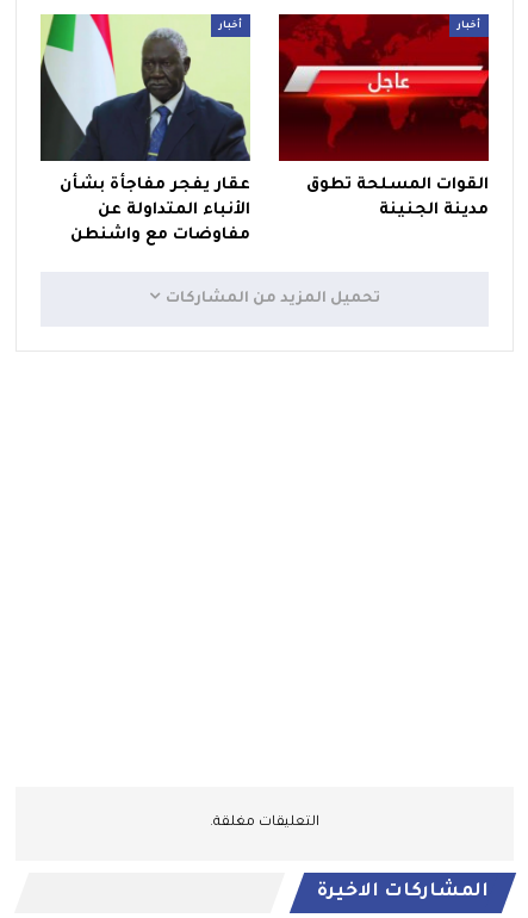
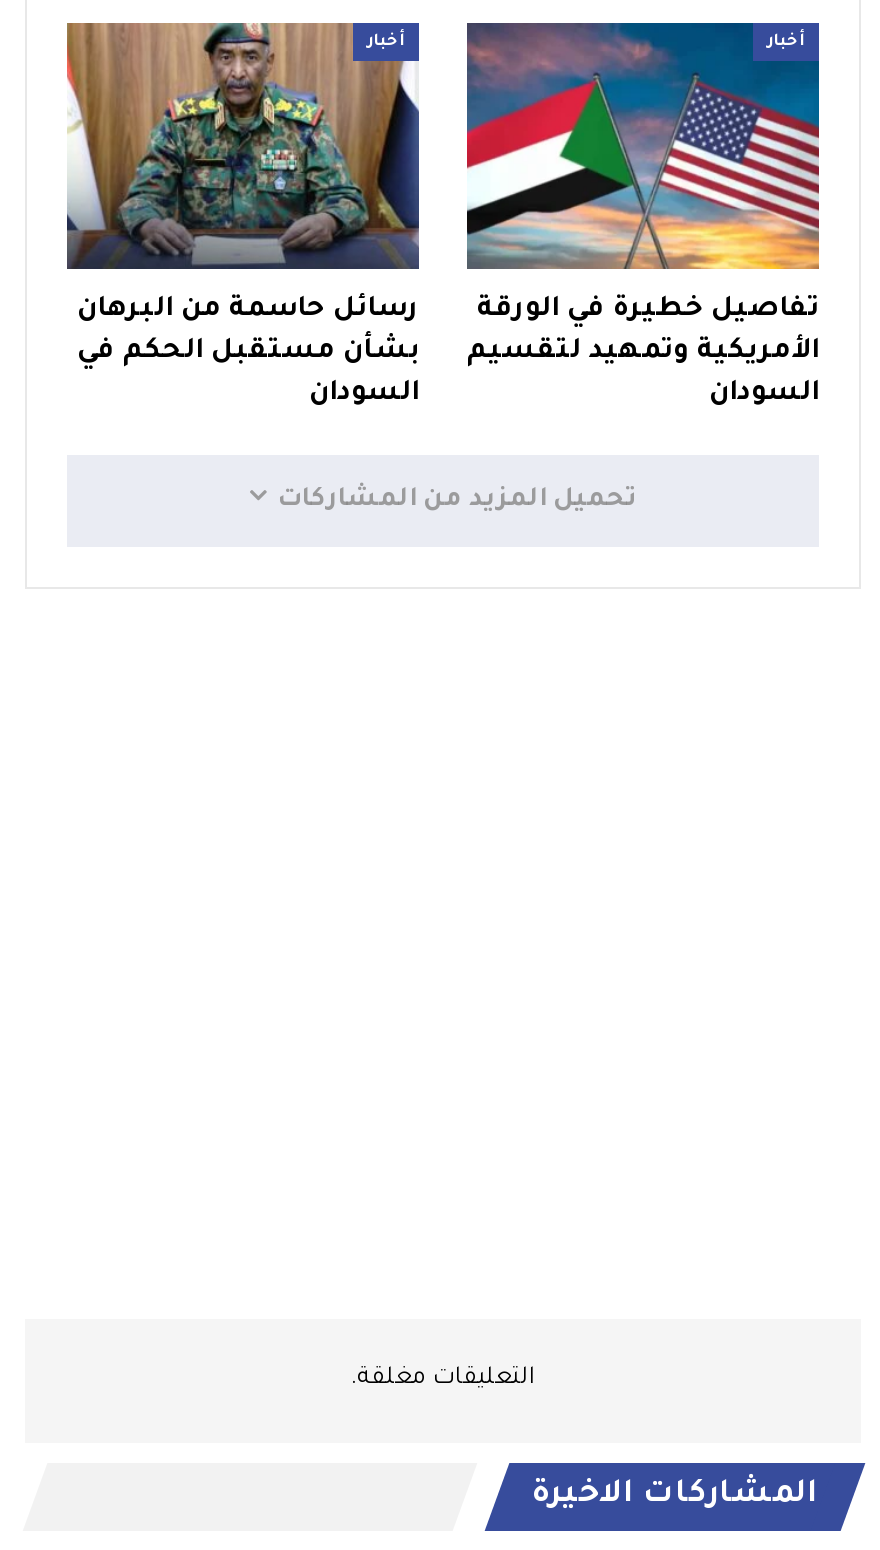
- [image]
- عقار يفجر مفاجأة بشأن
- الأنباء المتداولة عن
- مفاوضات مع واشنطن
+ [image]
+ رسائل حاسمة من البرهان
+ بشأن مستقبل الحكم في
+ السودان

- [image]
- القوات المسلحة تطوق
- مدينة الجنينة
+ [image]
+ تفاصيل خطيرة في الورقة
+ الأمريكية وتمهيد لتقسيم
+ السودان
